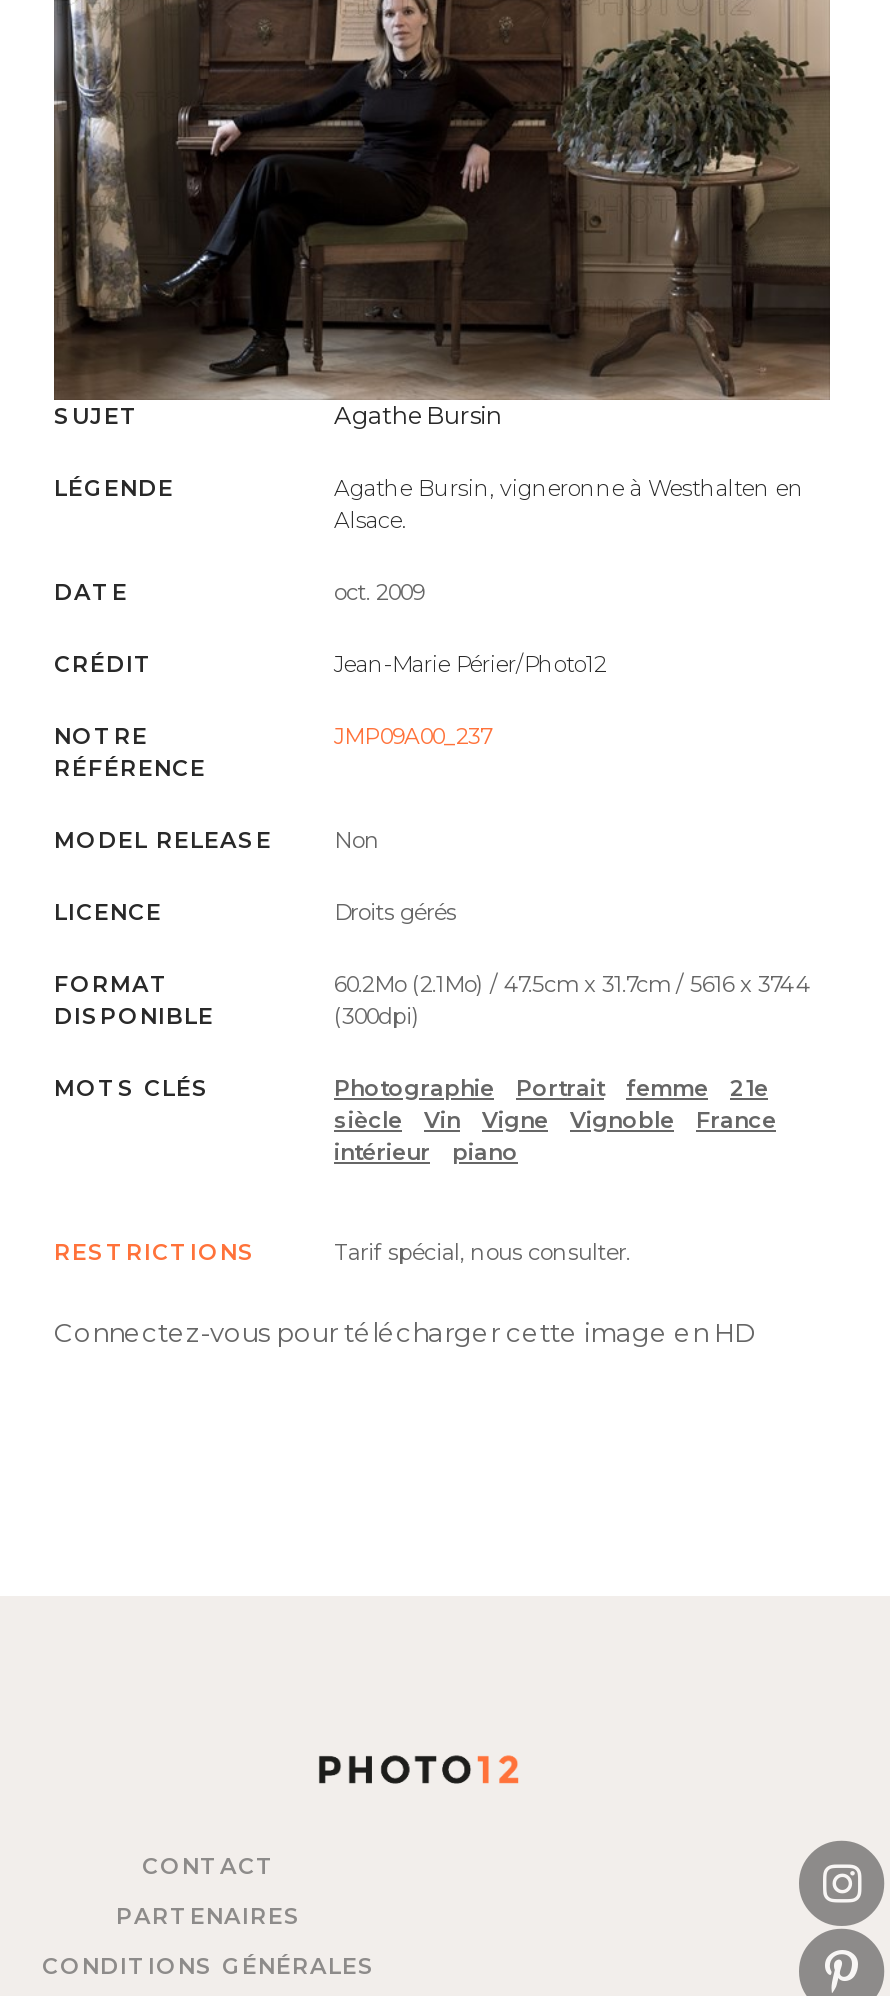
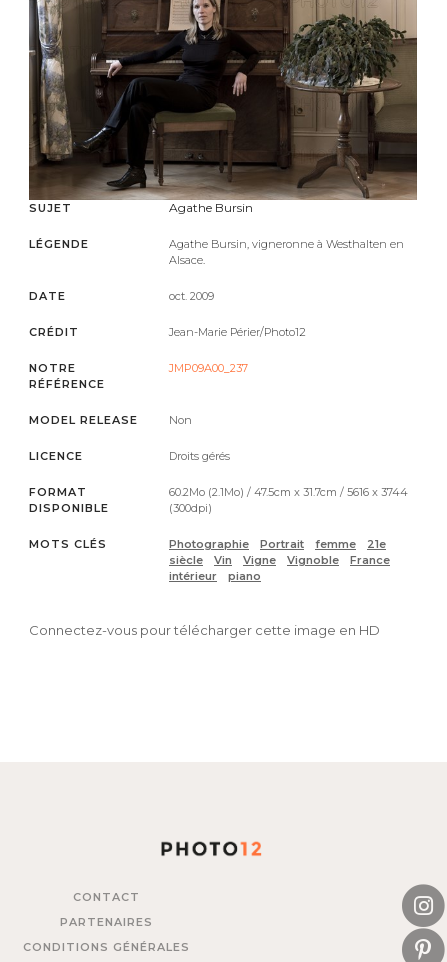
- RESTRICTIONS
- Tarif spécial, nous consulter.
